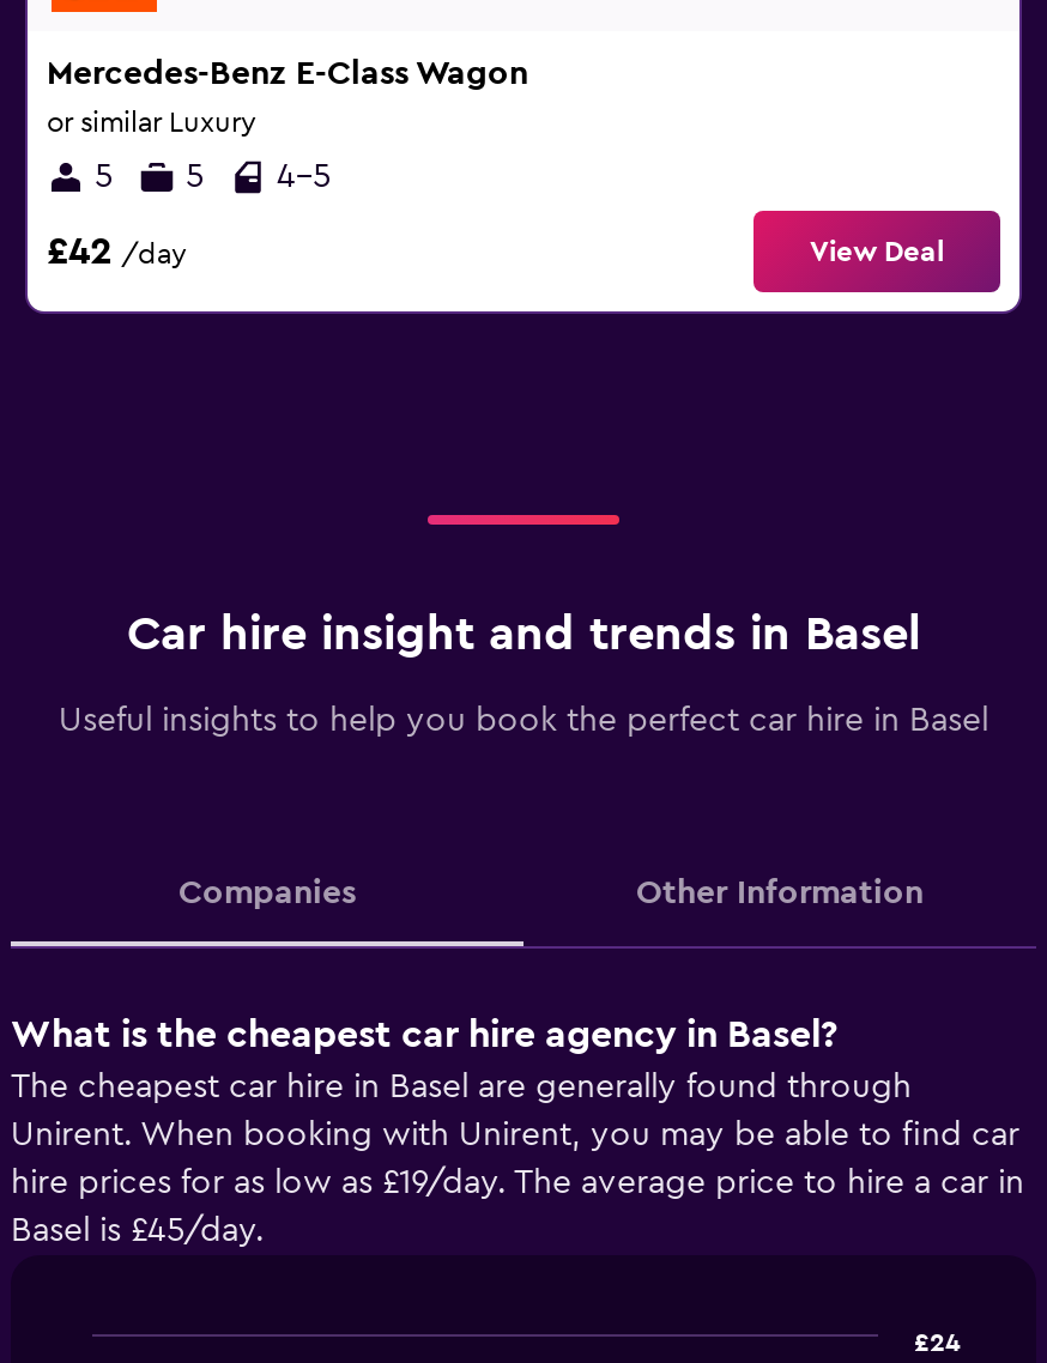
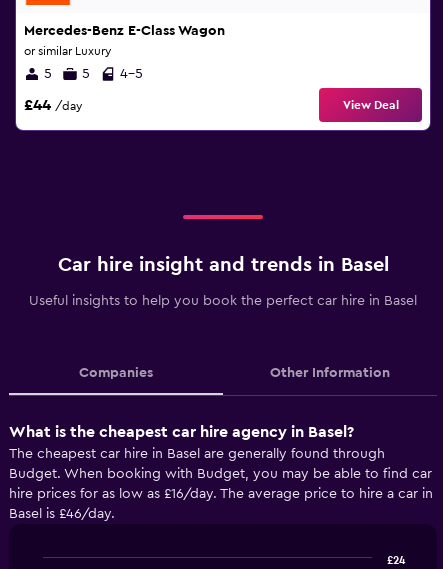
- £42 /day
+ £44 /day

- Unirent. When booking with Unirent, you may be able to find car
+ Budget. When booking with Budget, you may be able to find car

- hire prices for as low as £19/day. The average price to hire a car in
+ hire prices for as low as £16/day. The average price to hire a car in

- Basel is £45/day.
+ Basel is £46/day.
